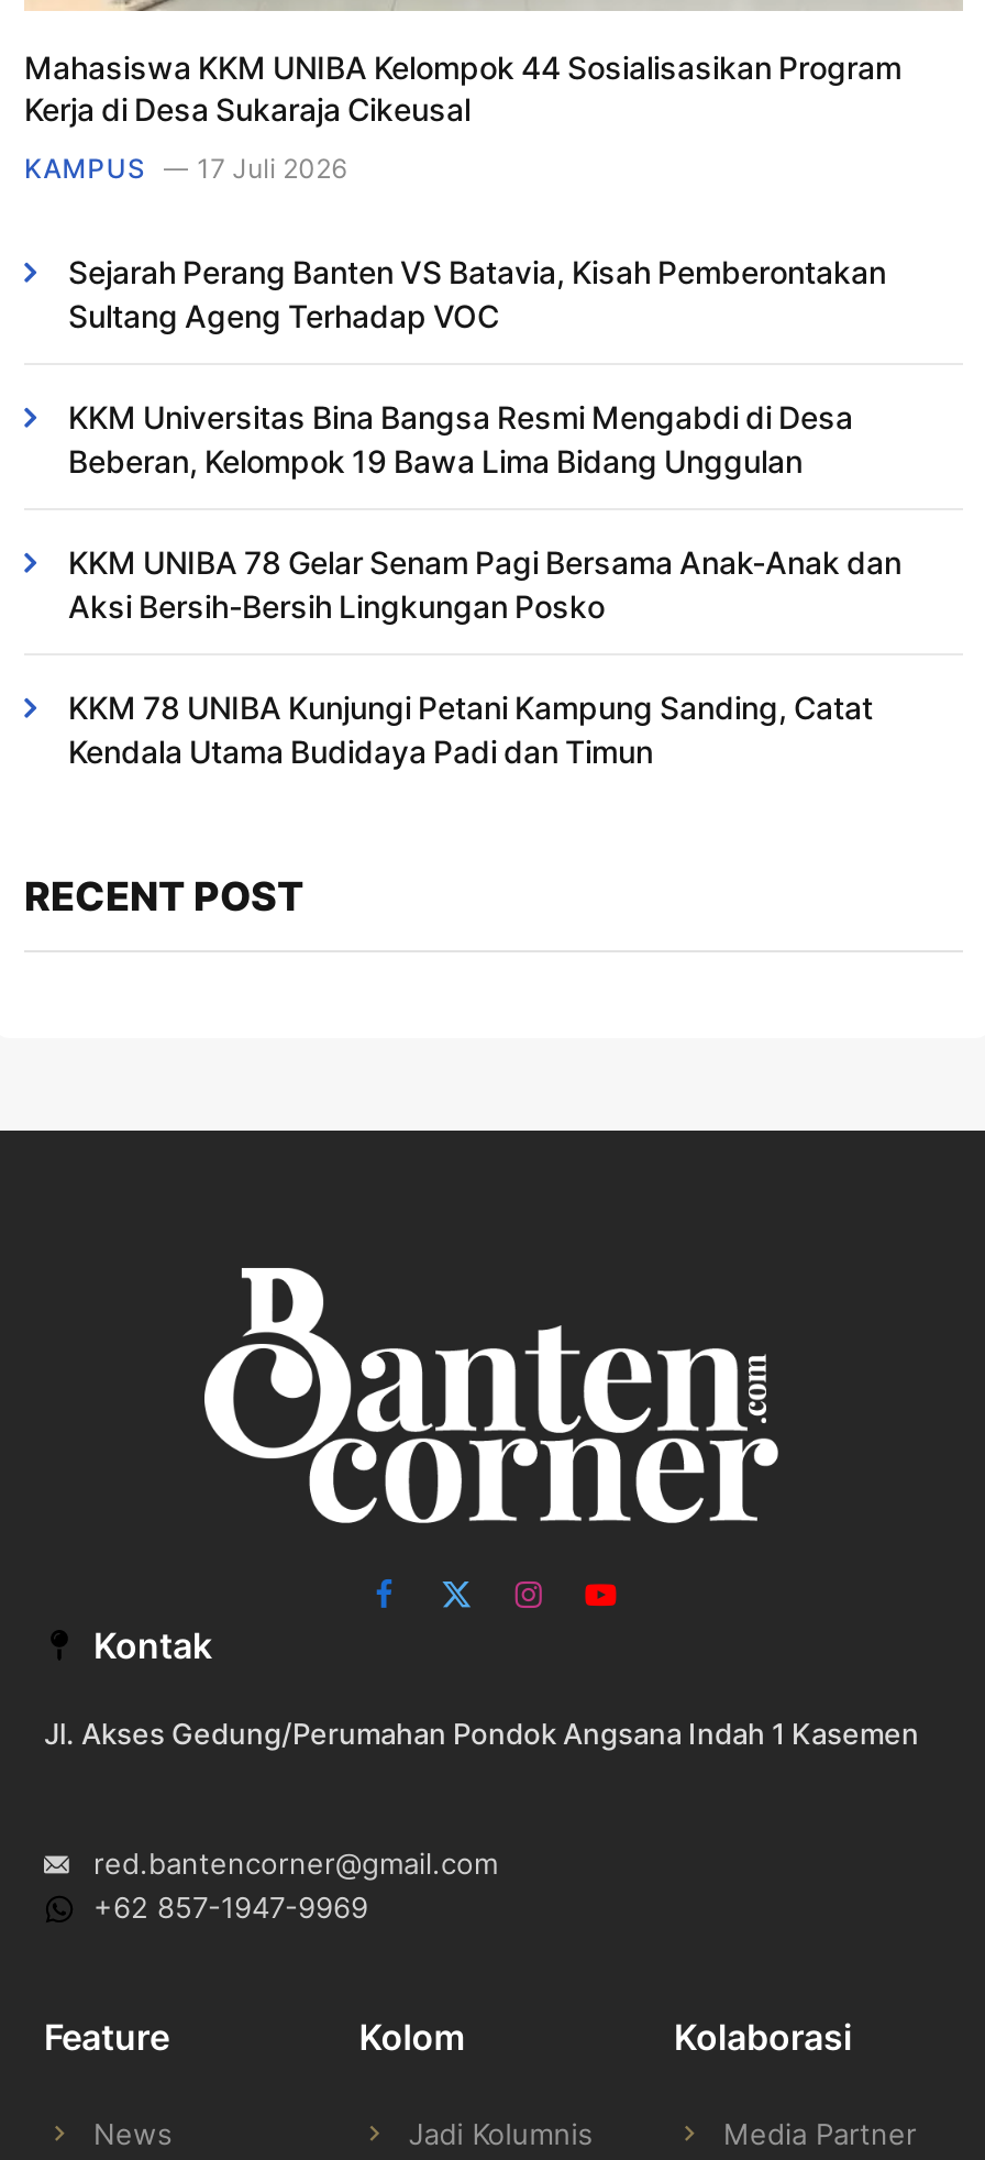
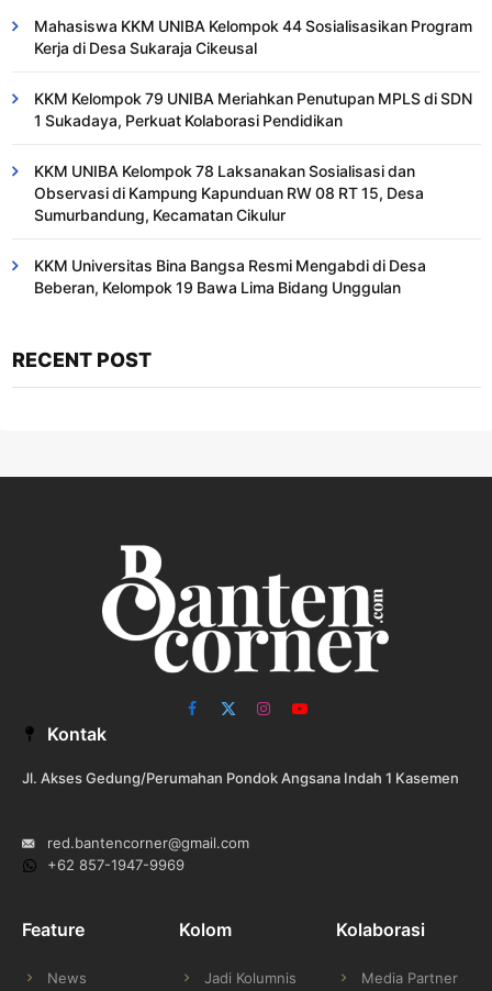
- KAMPUS
- 17 Juli 2026
+ KKM Kelompok 79 UNIBA Meriahkan Penutupan MPLS di SDN
+ 1 Sukadaya, Perkuat Kolaborasi Pendidikan

- Sejarah Perang Banten VS Batavia, Kisah Pemberontakan
- Sultang Ageng Terhadap VOC
+ KKM UNIBA Kelompok 78 Laksanakan Sosialisasi dan
+ Observasi di Kampung Kapunduan RW 08 RT 15, Desa
+ Sumurbandung, Kecamatan Cikulur

moved down: KKM Universitas Bina Bangsa Resmi Mengabdi di Desa | Beberan, Kelompok 19 Bawa Lima Bidang Unggulan

- KKM UNIBA 78 Gelar Senam Pagi Bersama Anak-Anak dan
- Aksi Bersih-Bersih Lingkungan Posko
- KKM 78 UNIBA Kunjungi Petani Kampung Sanding, Catat
- Kendala Utama Budidaya Padi dan Timun
